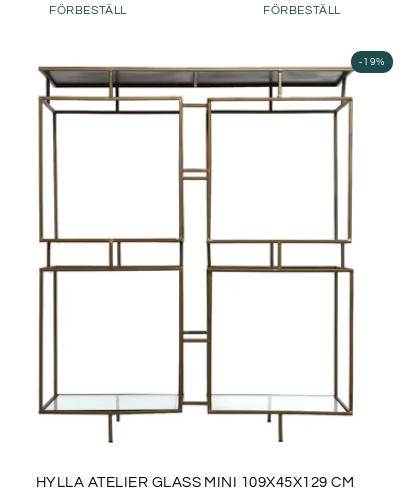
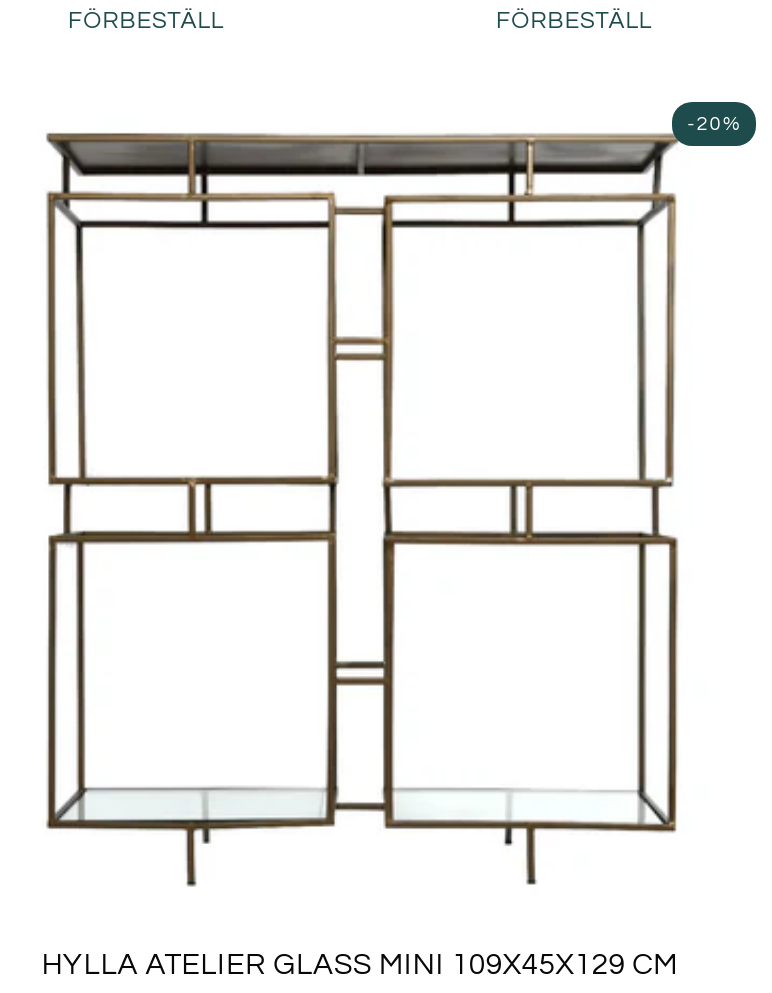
- -19%
+ -20%
